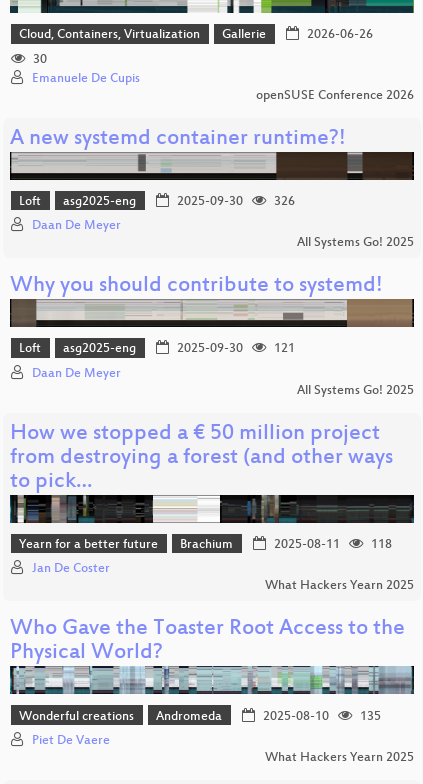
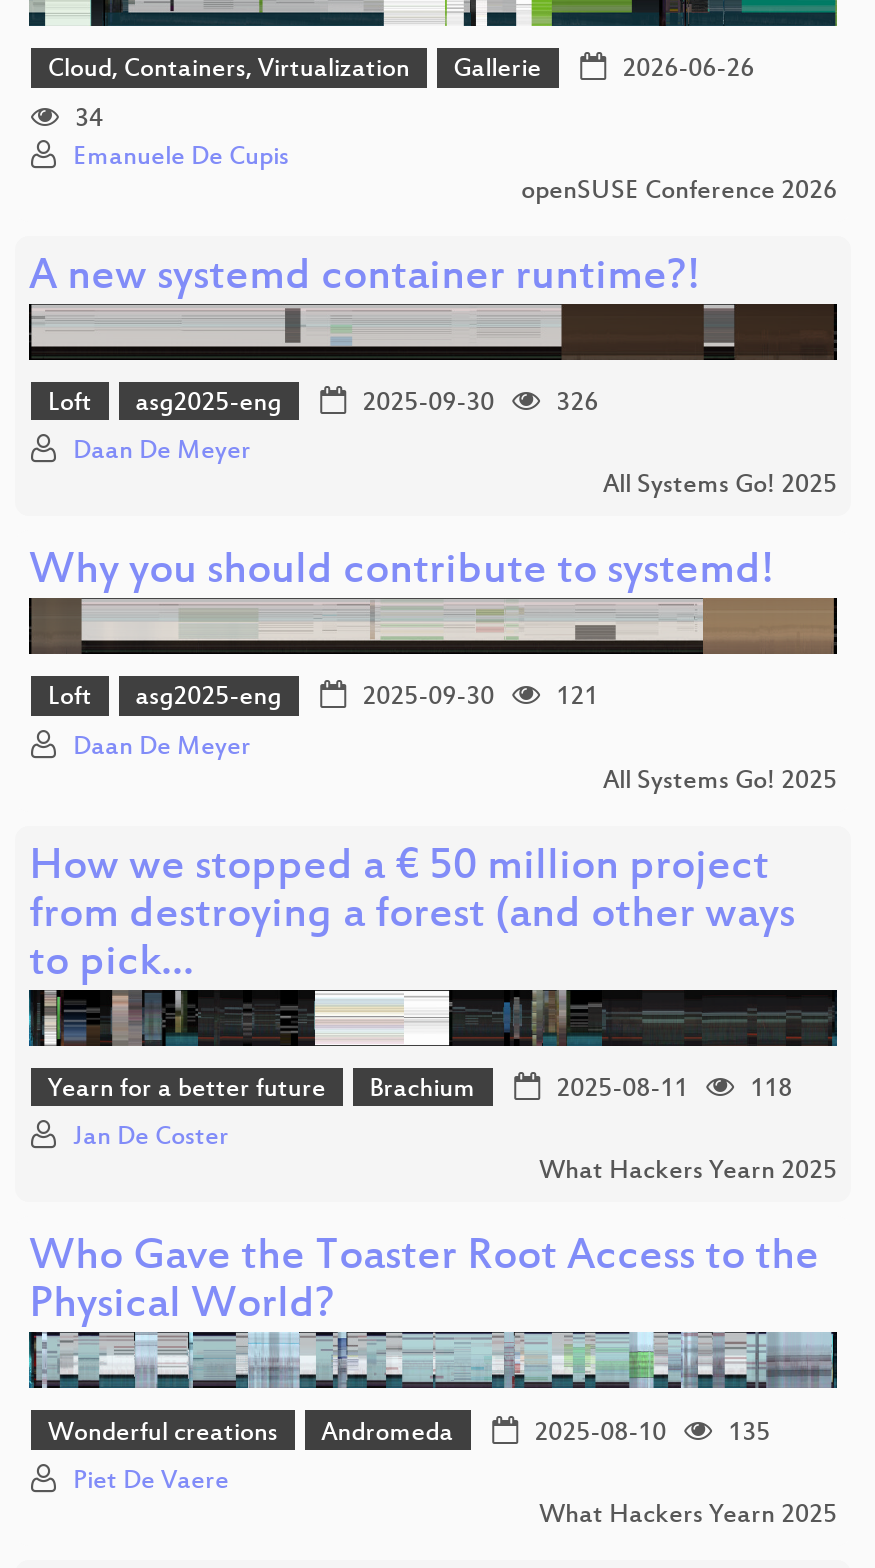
- 30
+ 34
